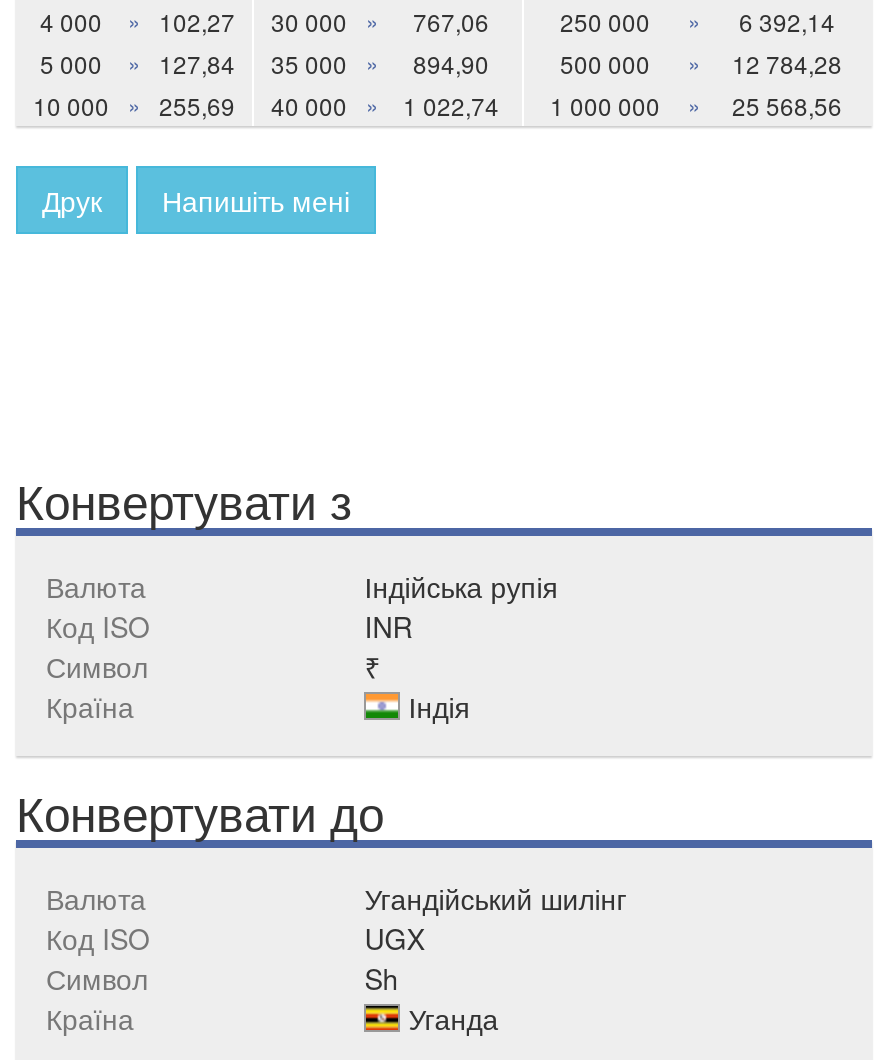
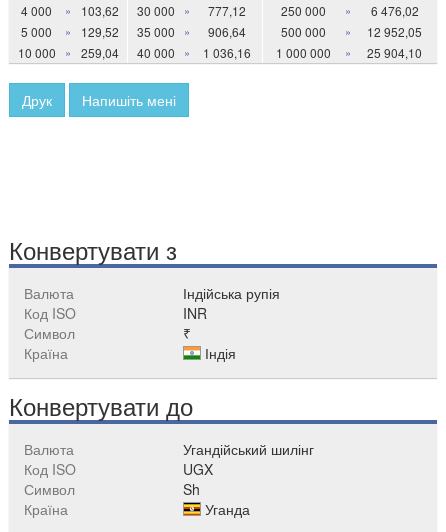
- » 102,27
+ » 103,62

- 767,06
+ 777,12

- 6 392,14
+ 6 476,02

- » 127,84
+ » 129,52

- 894,90
+ 906,64

- 12 784,28
+ 12 952,05

- 10 000 » 255,69
+ 10 000 » 259,04

- 1 022,74
+ 1 036,16

- 25 568,56
+ 25 904,10
